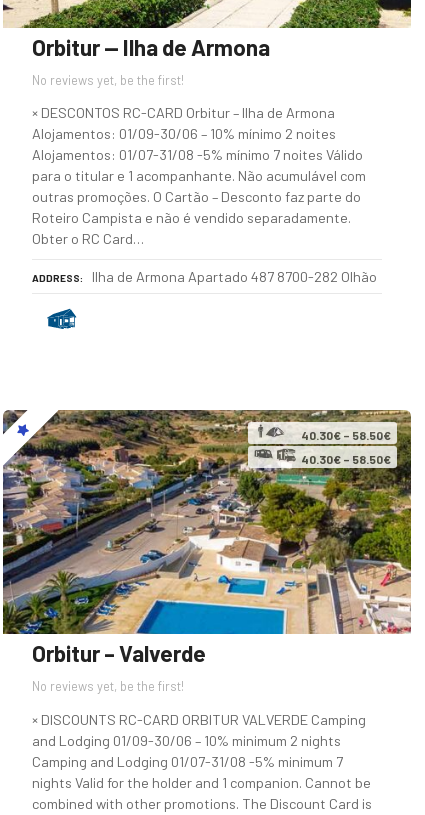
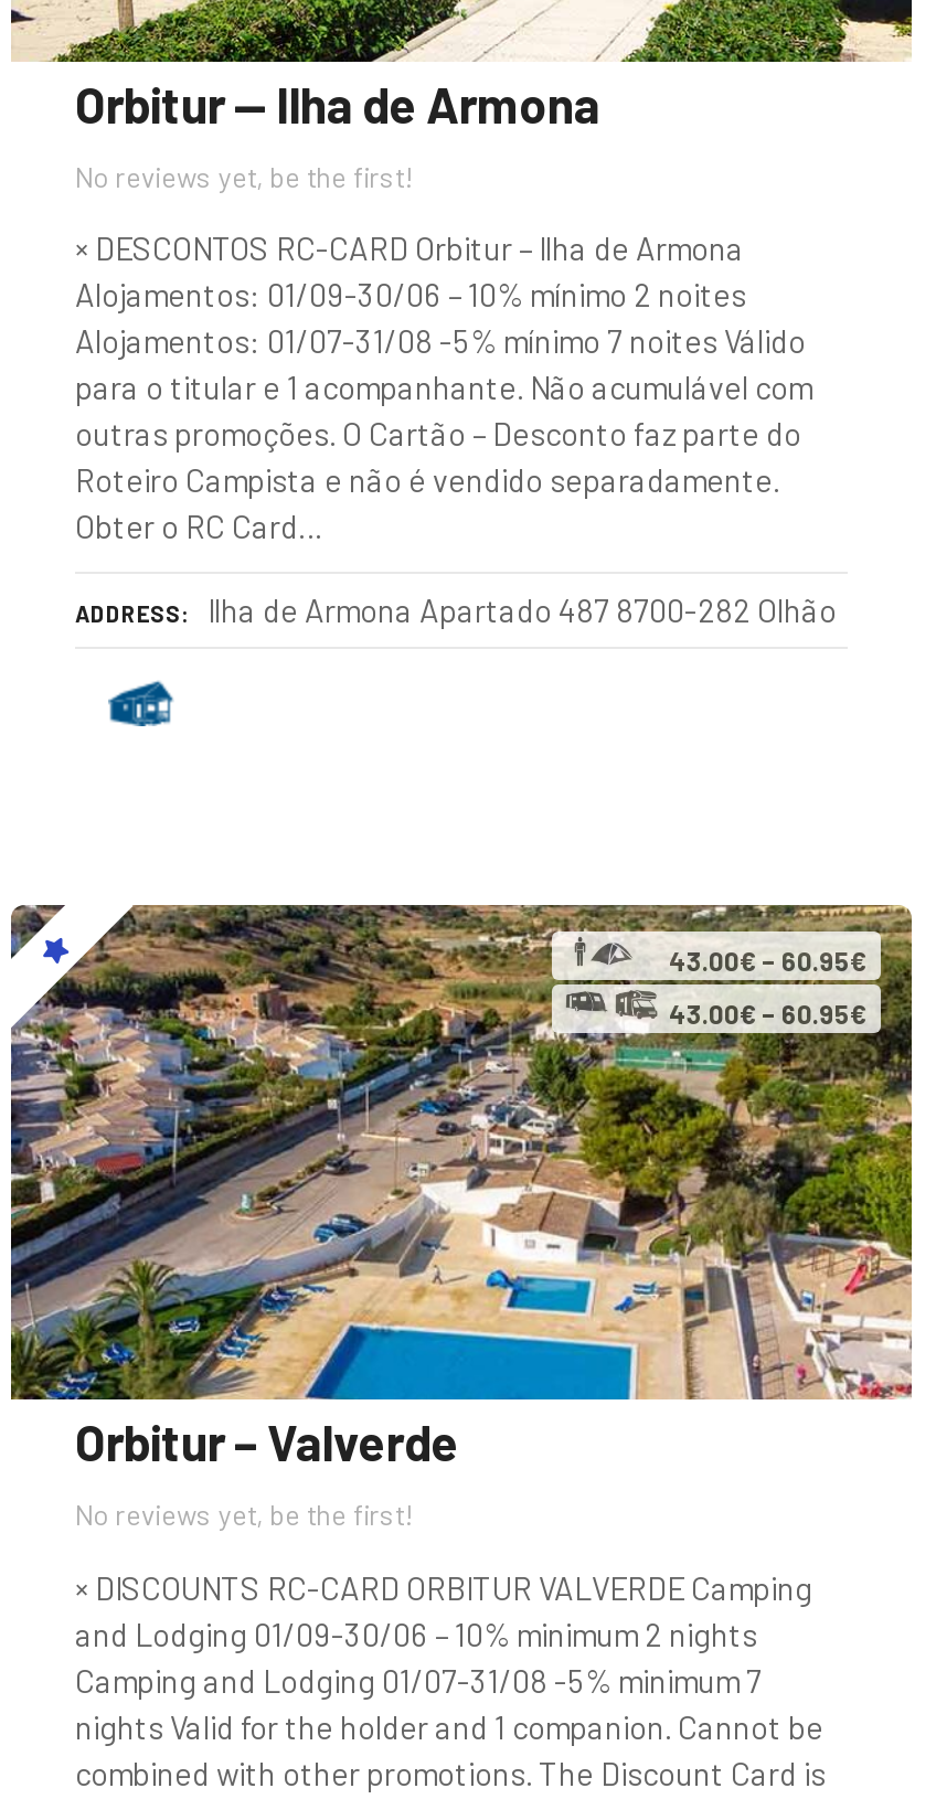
- 40.30€ – 58.50€
+ 43.00€ – 60.95€

- 40.30€ – 58.50€
+ 43.00€ – 60.95€
